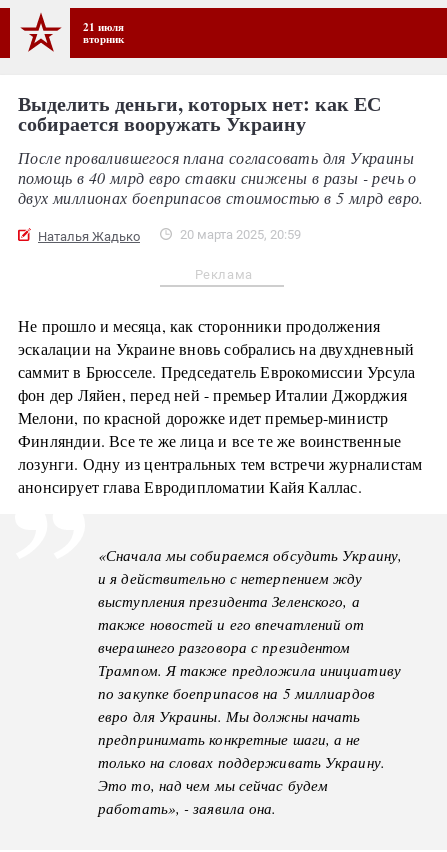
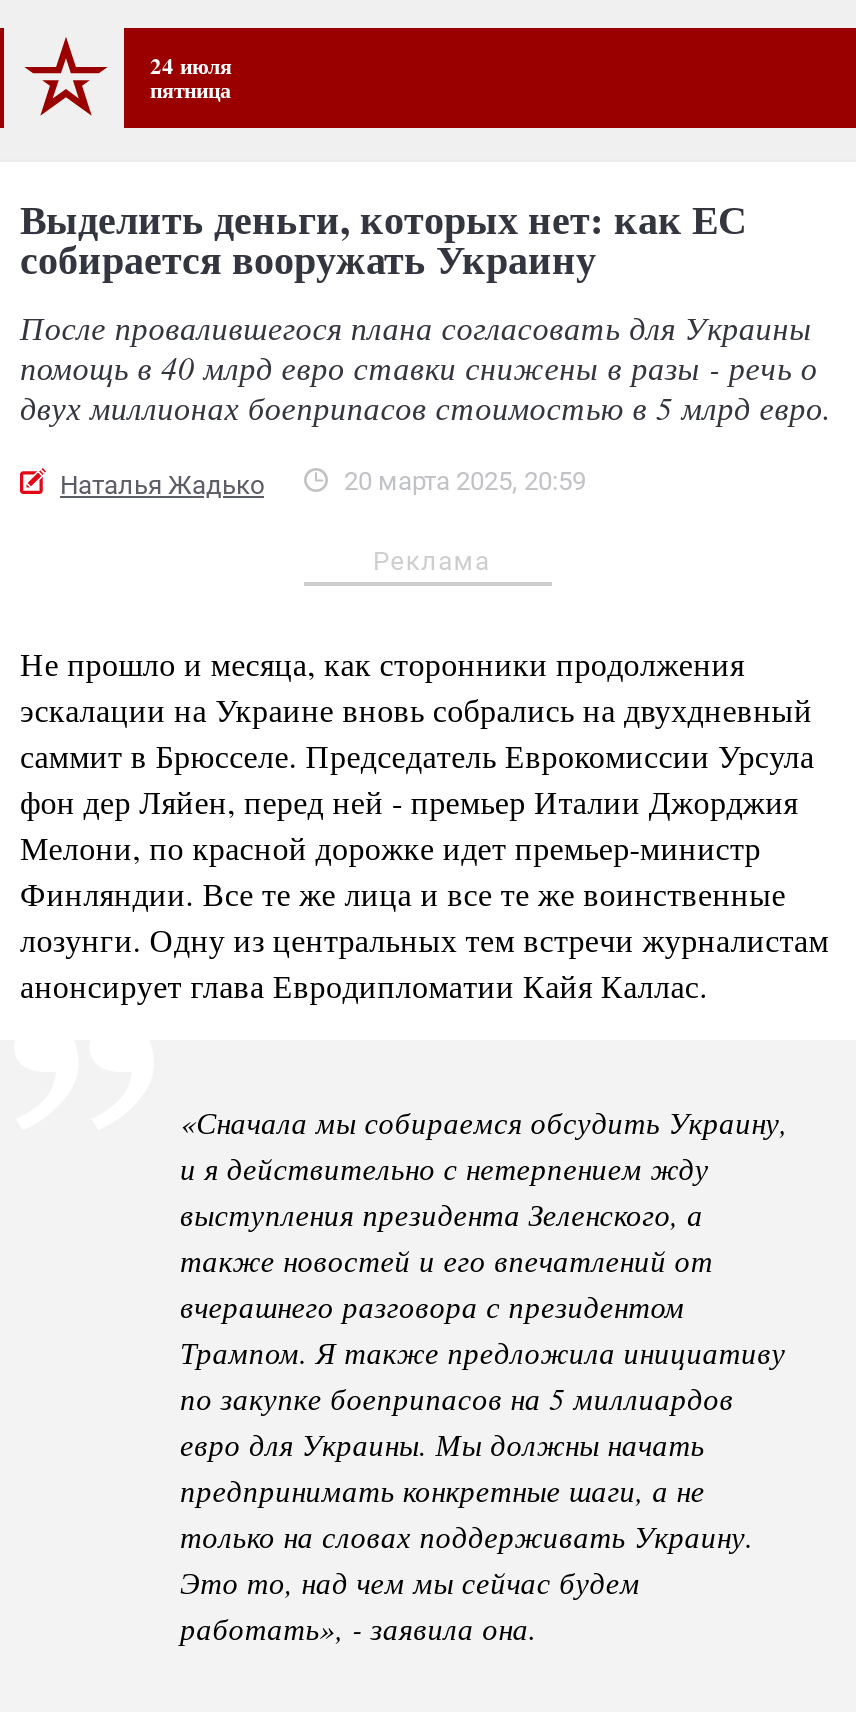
- 21 июля
- вторник
+ 24 июля
+ пятница
